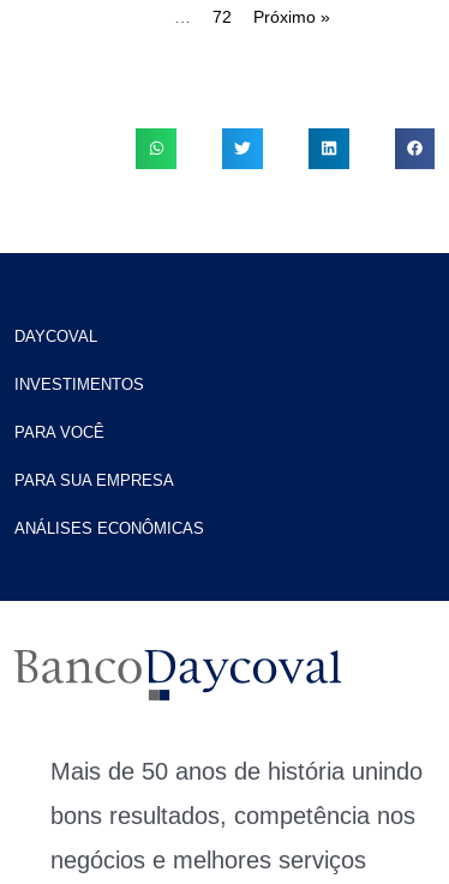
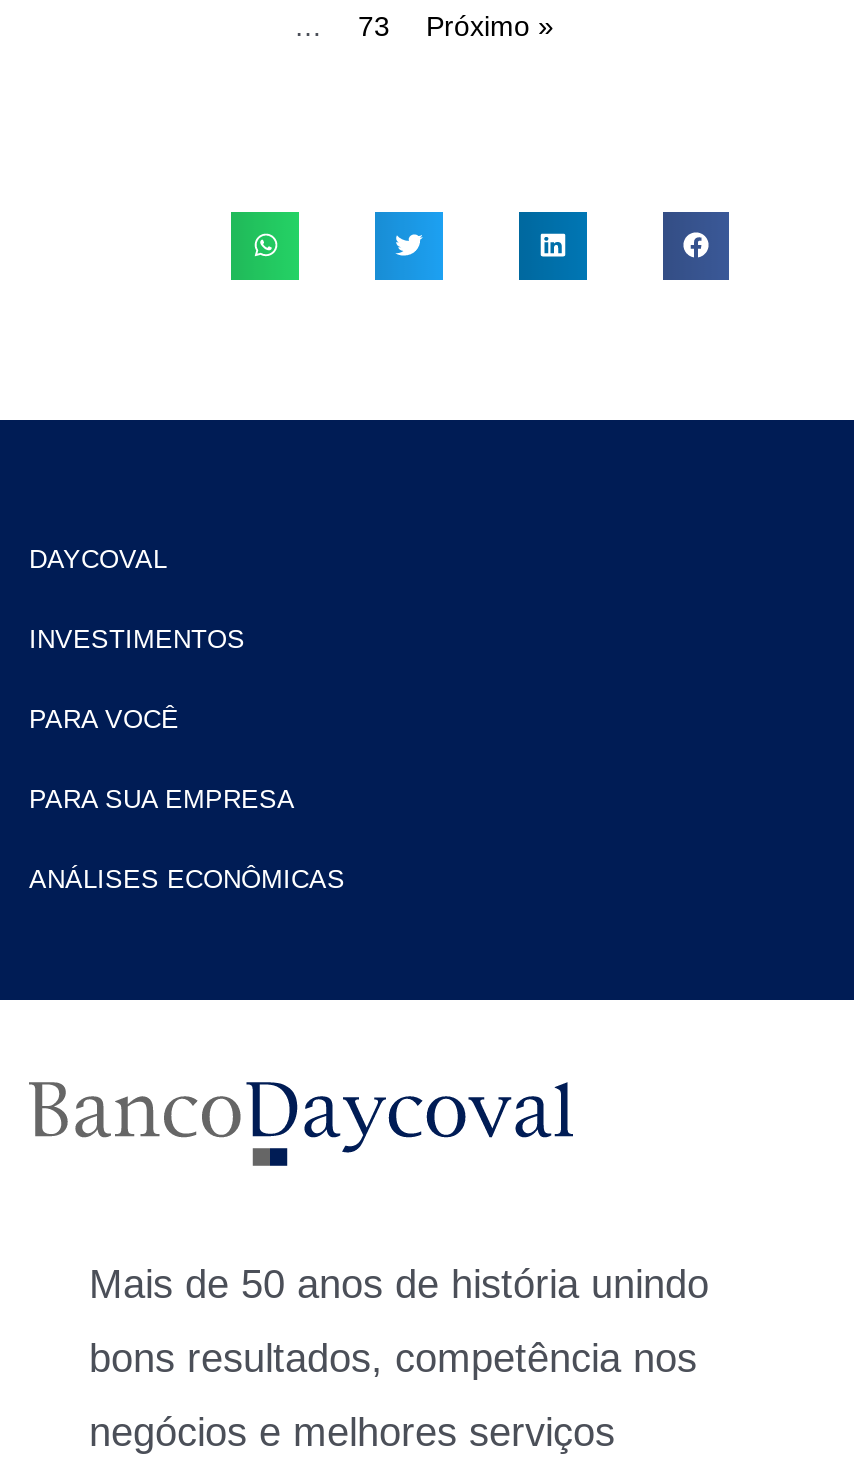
- 72
+ 73
